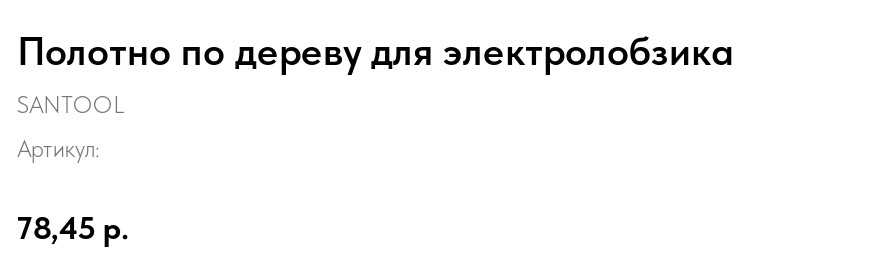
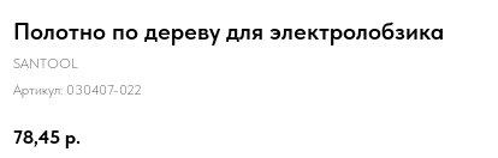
- Артикул:
+ Артикул: 030407-022
